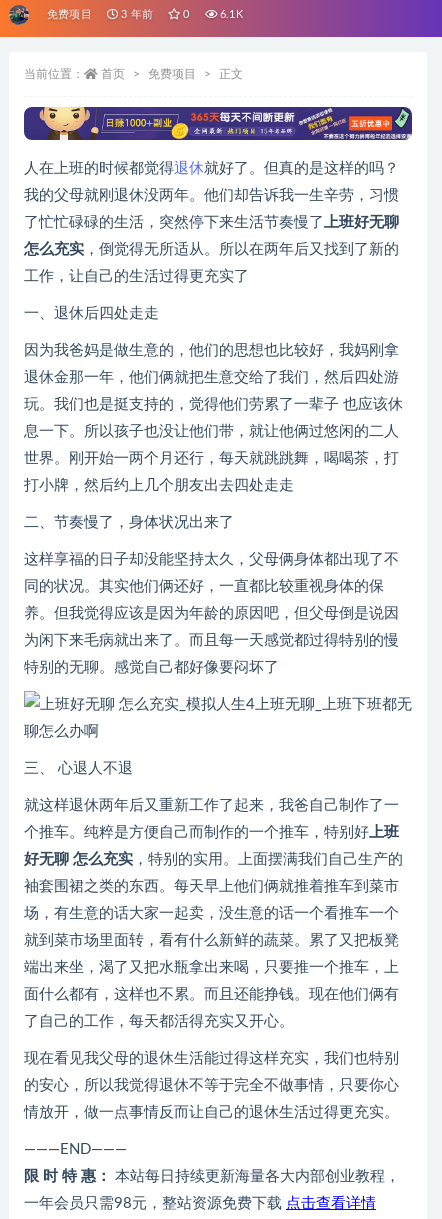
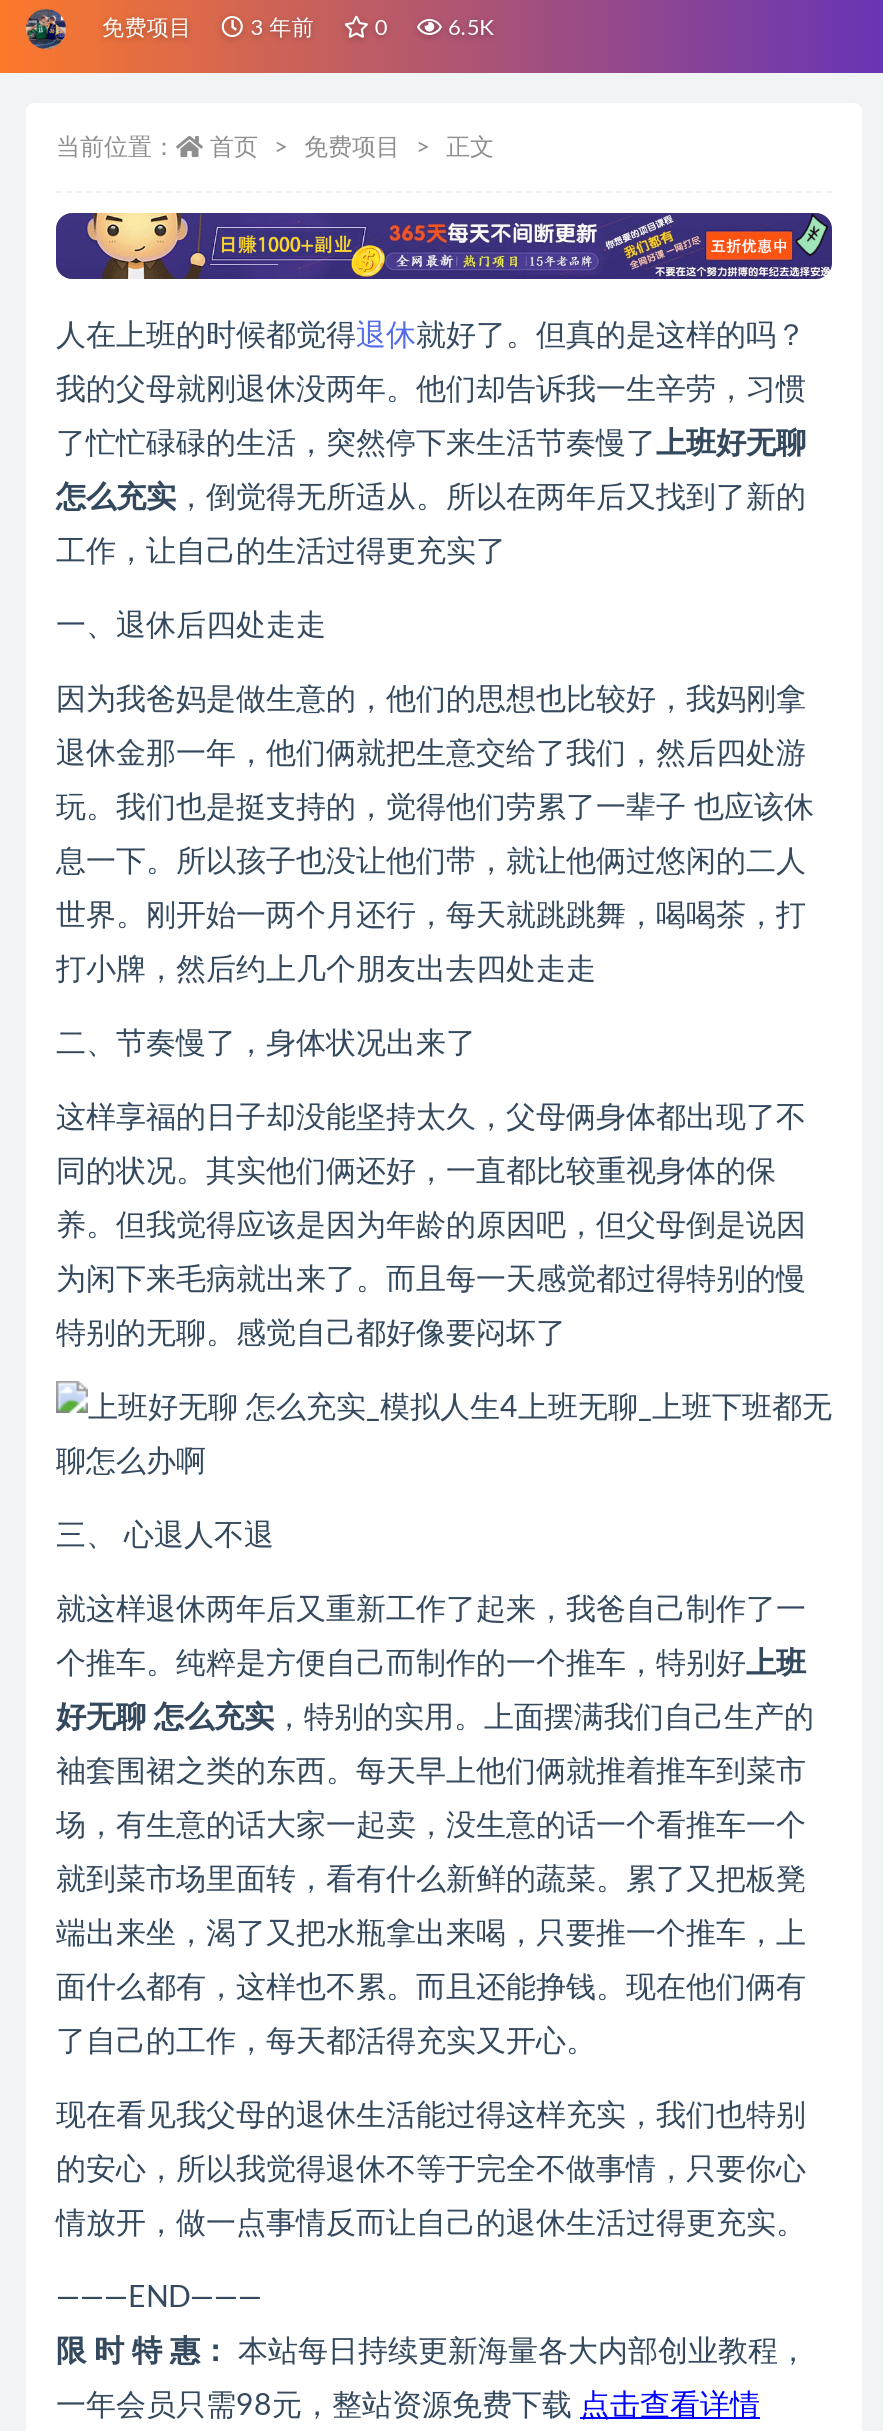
- 6.1K
+ 6.5K
